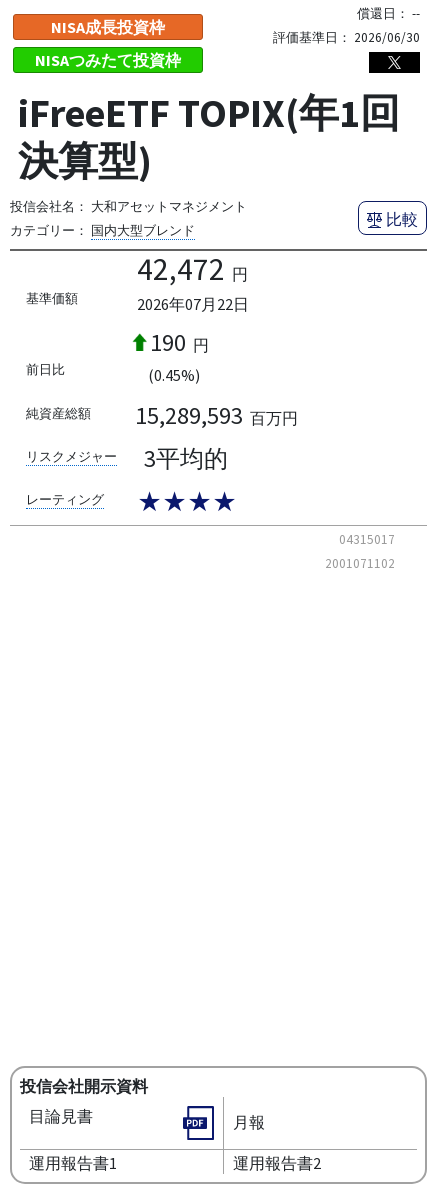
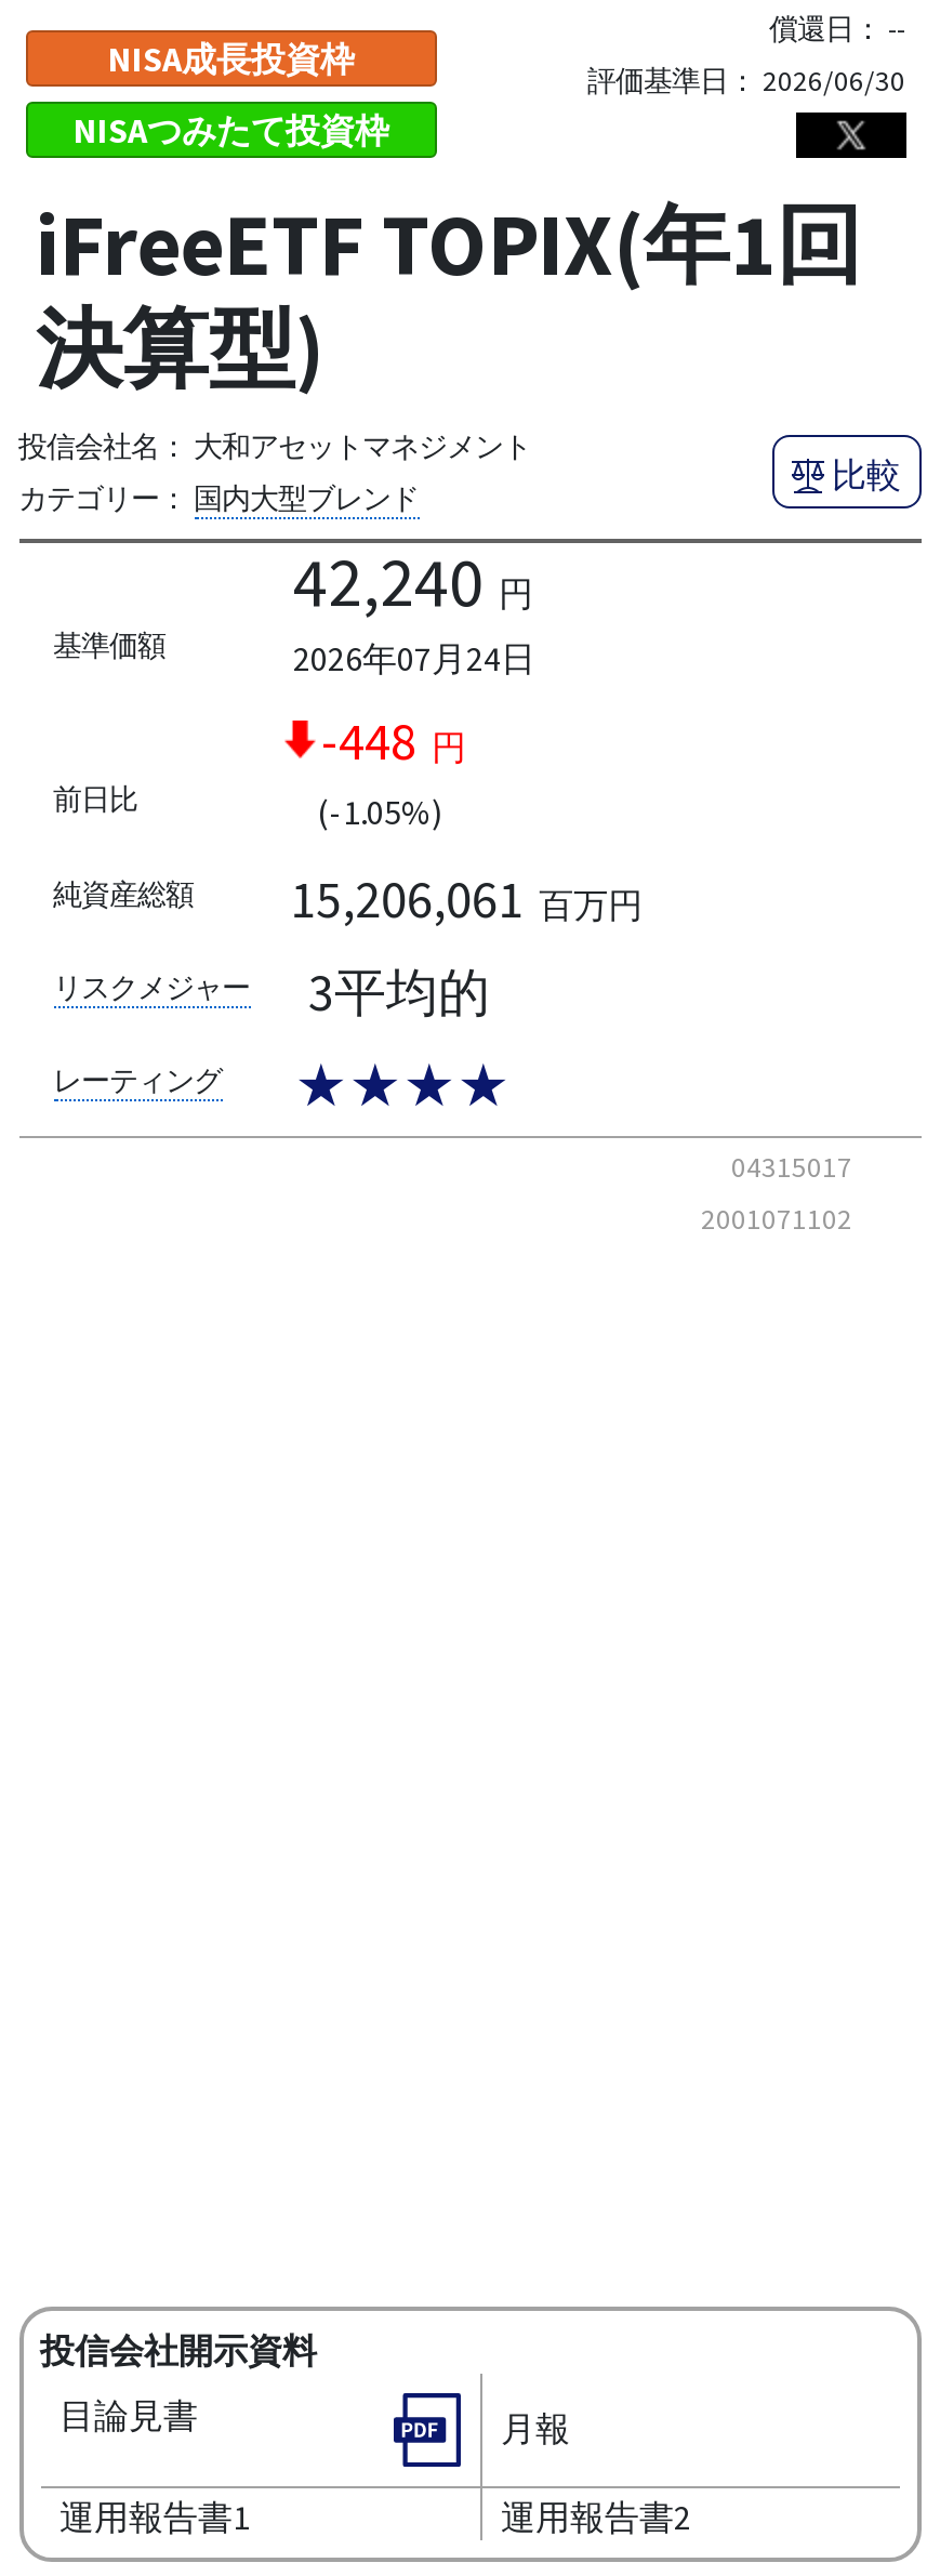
- 42,472 円
+ 42,240 円

- 2026年07月22日
+ 2026年07月24日

- 190 円
+ -448 円

- (0.45%)
+ (-1.05%)

- 15,289,593 百万円
+ 15,206,061 百万円
